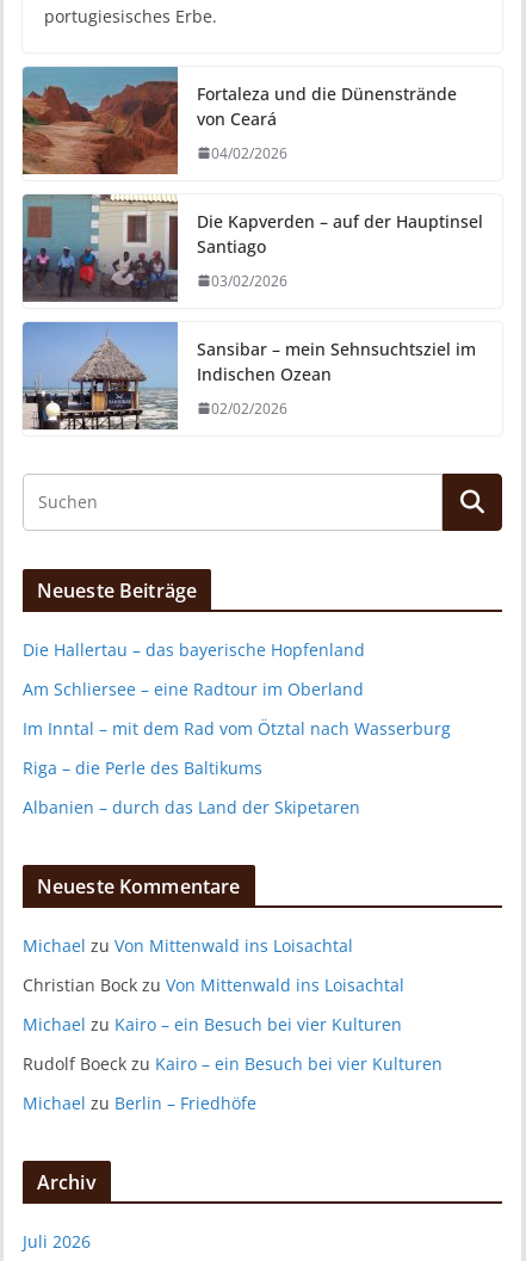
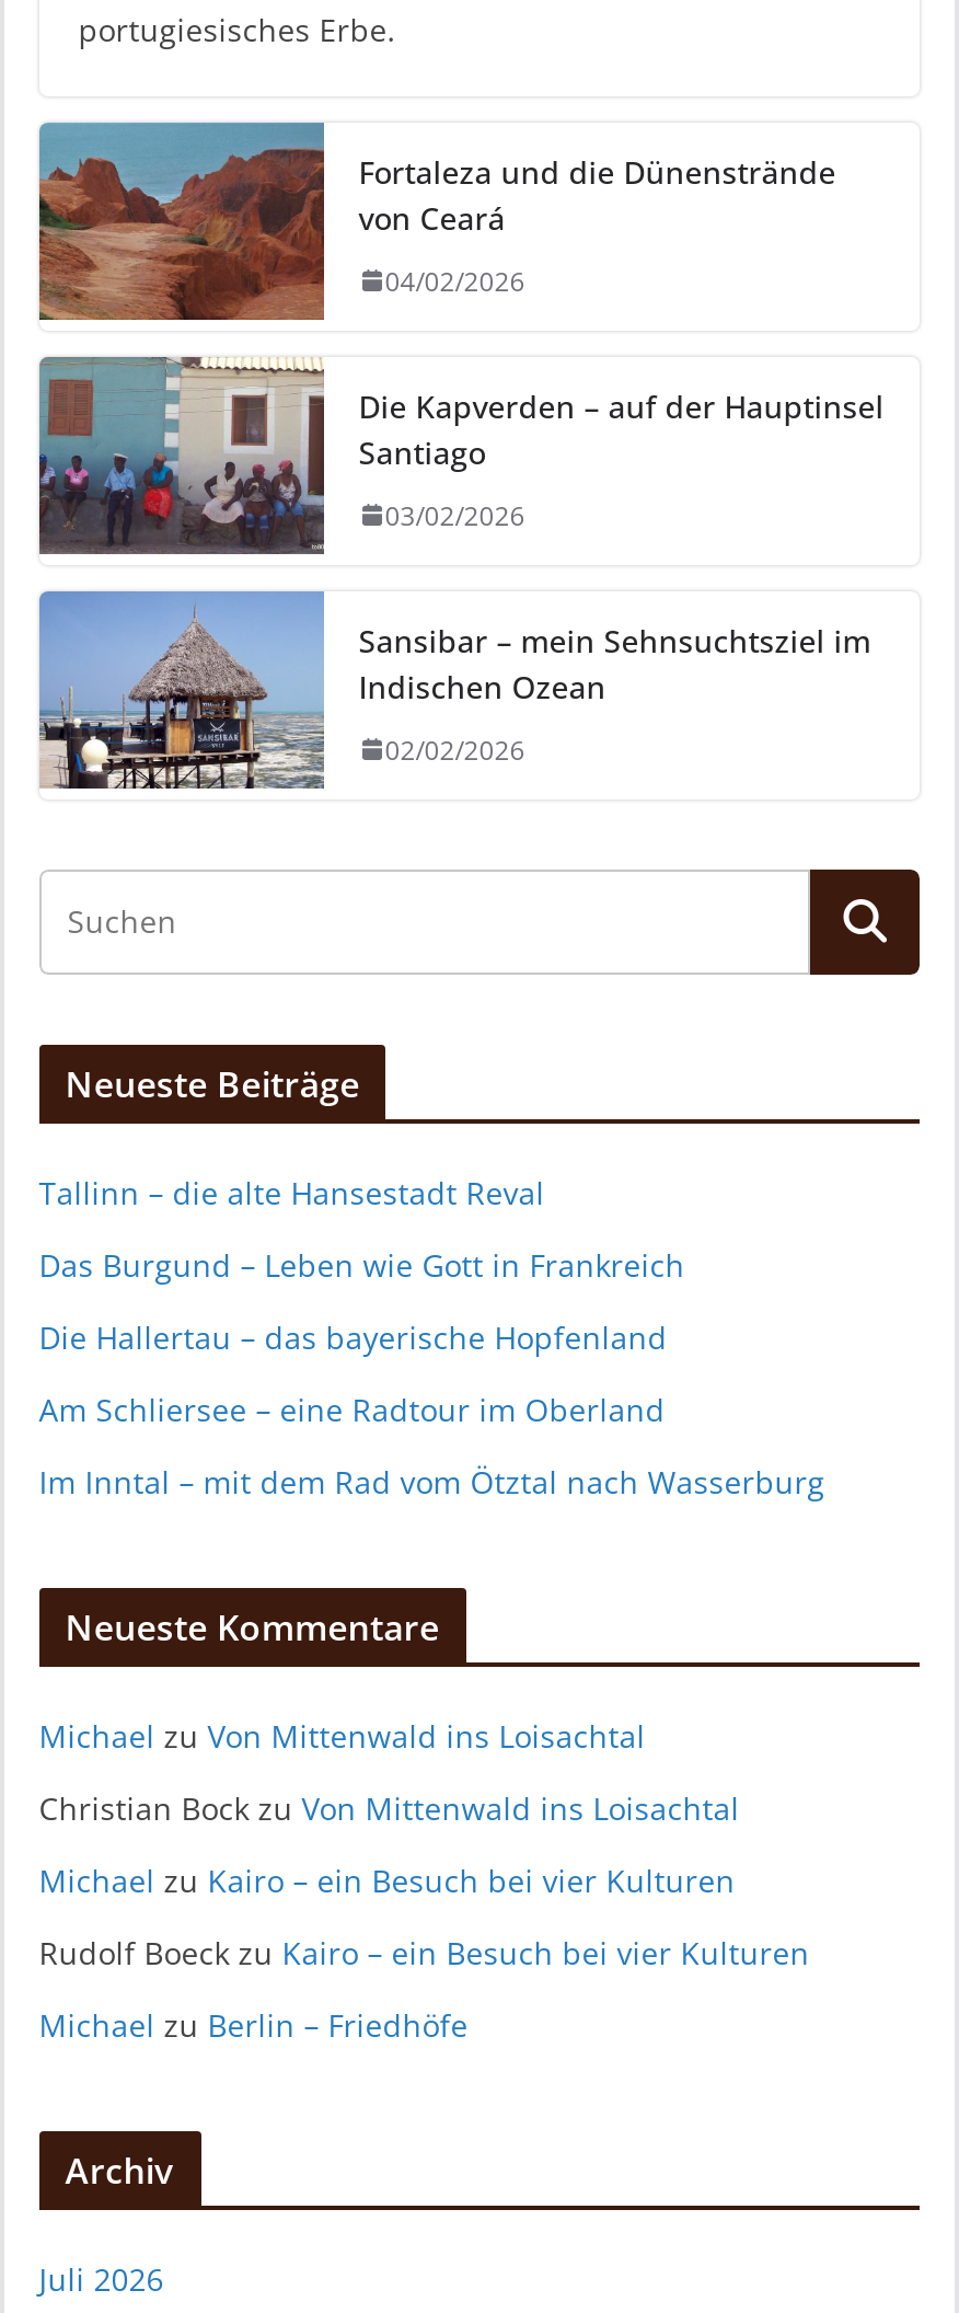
+ Tallinn – die alte Hansestadt Reval
+ Das Burgund – Leben wie Gott in Frankreich

moved down: Die Hallertau – das bayerische Hopfenland | Am Schliersee – eine Radtour im Oberland | Im Inntal – mit dem Rad vom Ötztal nach Wasserburg

- Riga – die Perle des Baltikums
- Albanien – durch das Land der Skipetaren
